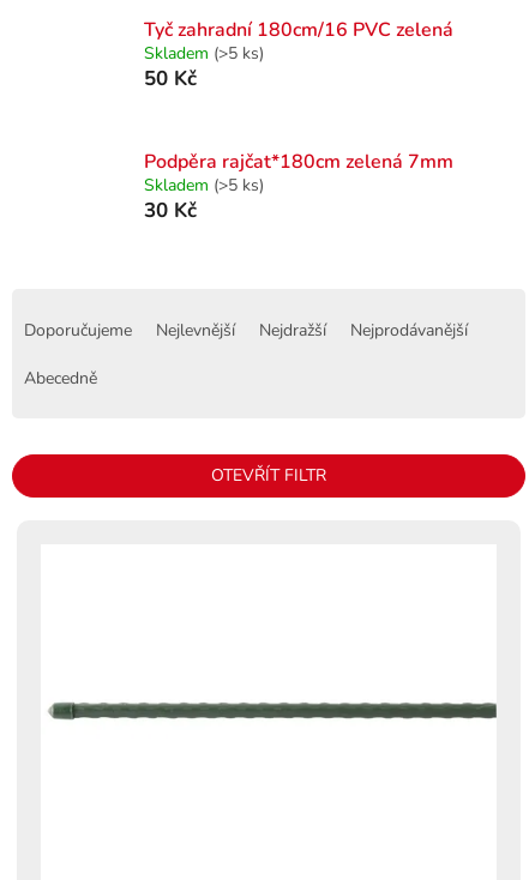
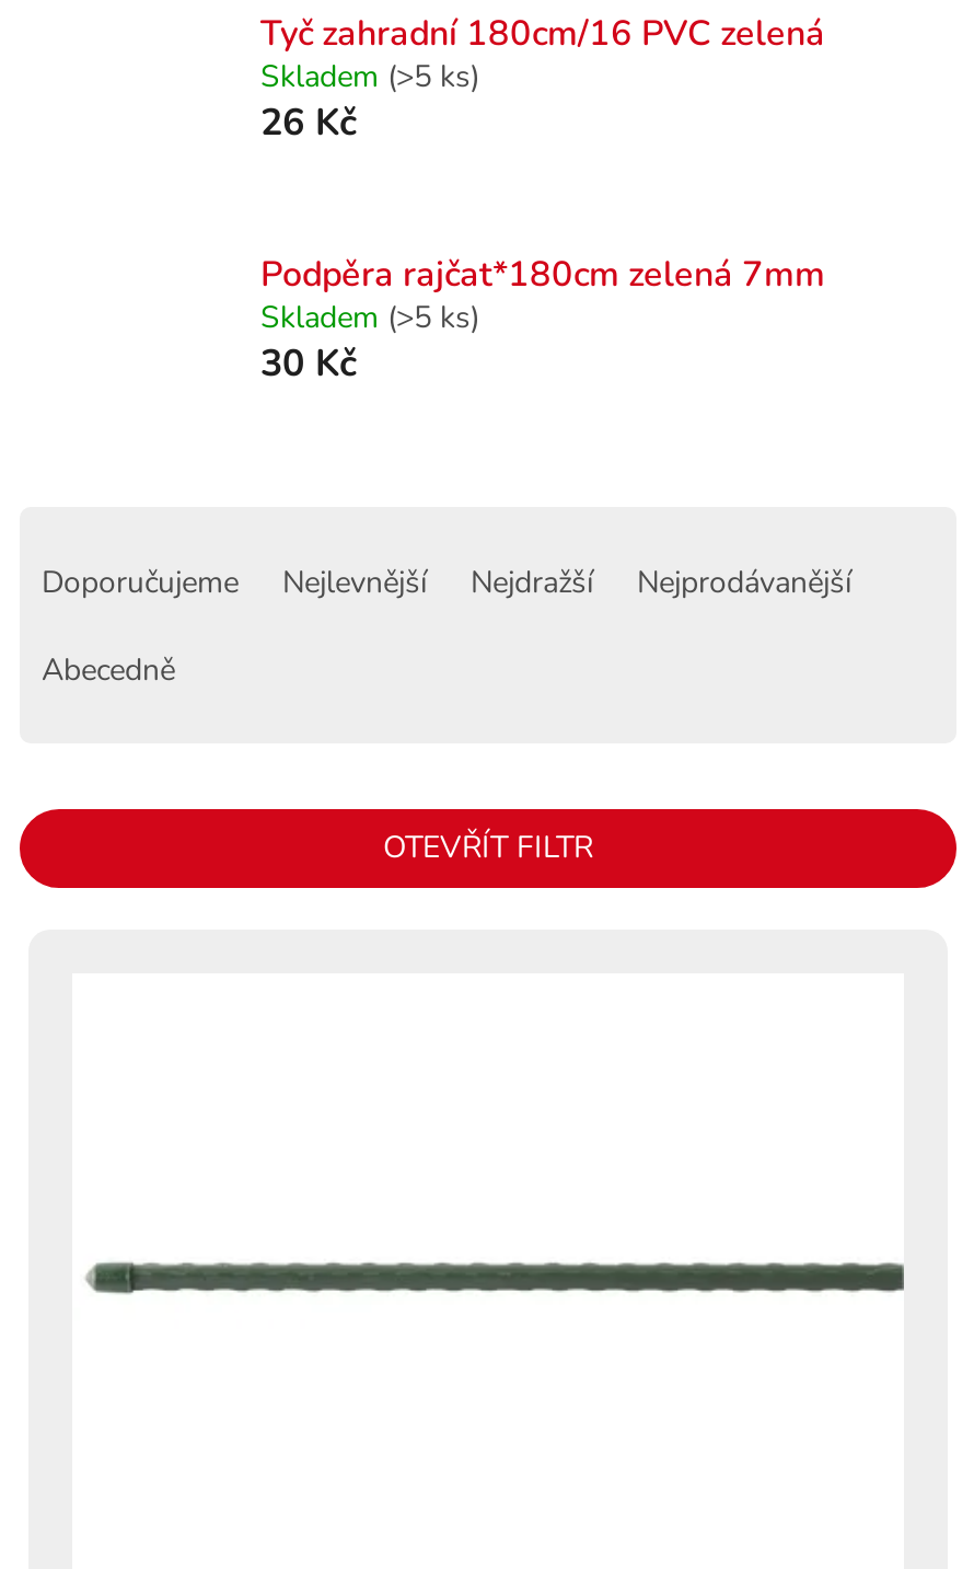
- 50 Kč
+ 26 Kč
